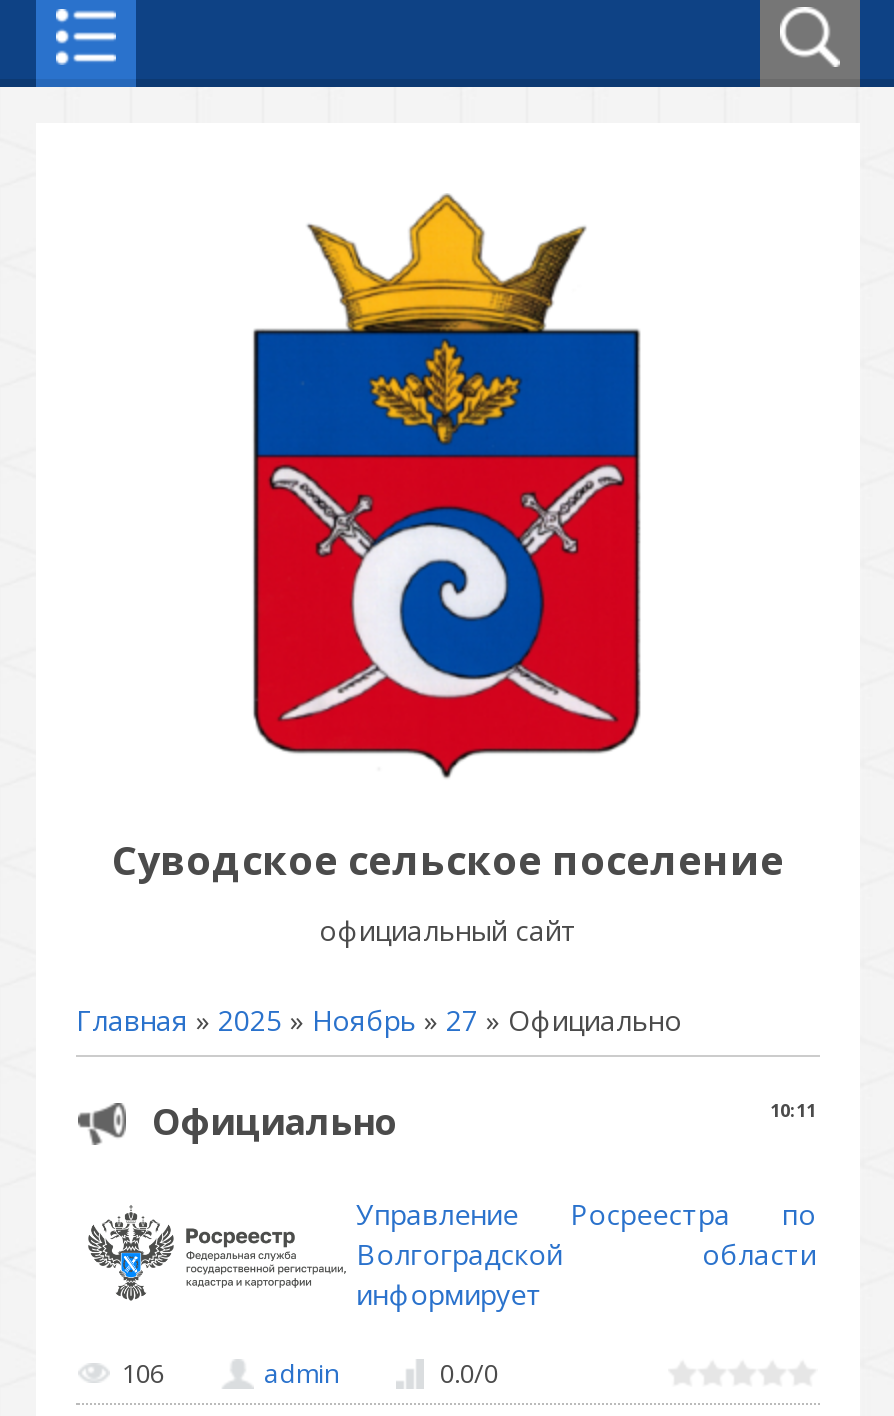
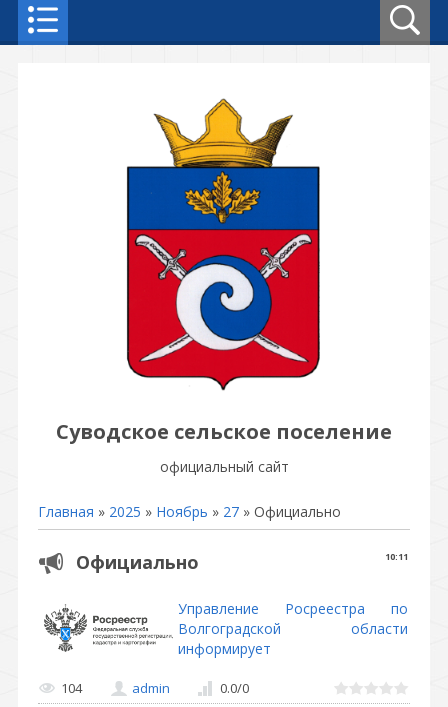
- 106
+ 104
